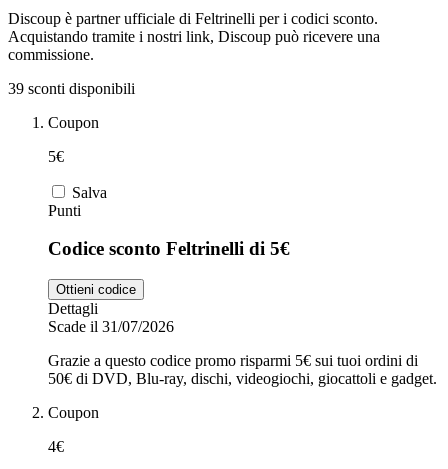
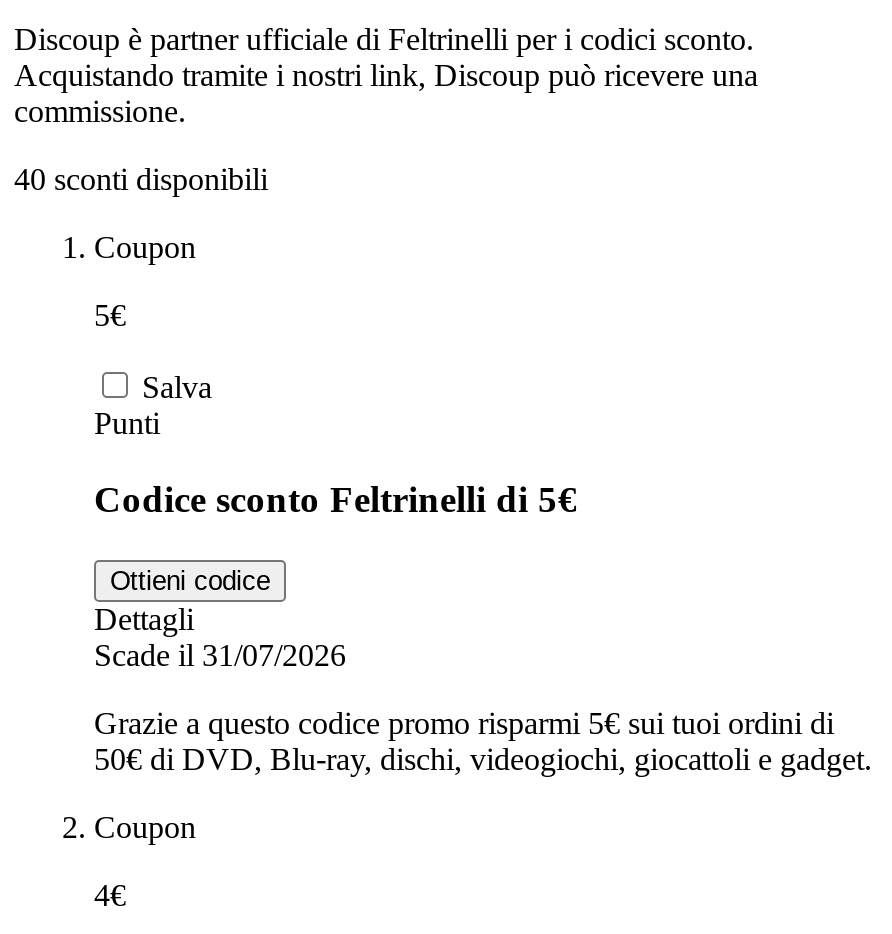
- 39 sconti disponibili
+ 40 sconti disponibili
